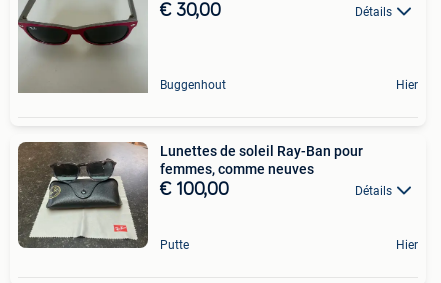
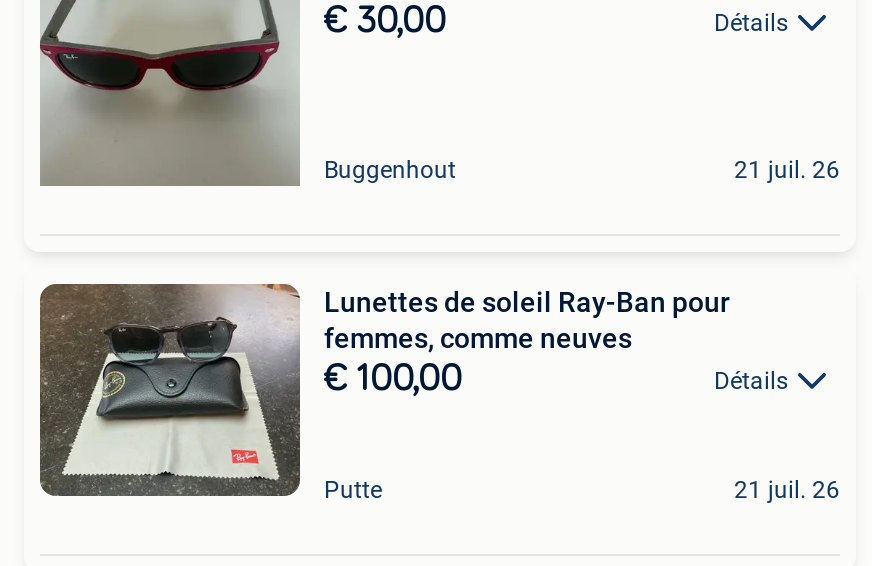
- Hier
+ 21 juil. 26

- Hier
+ 21 juil. 26
